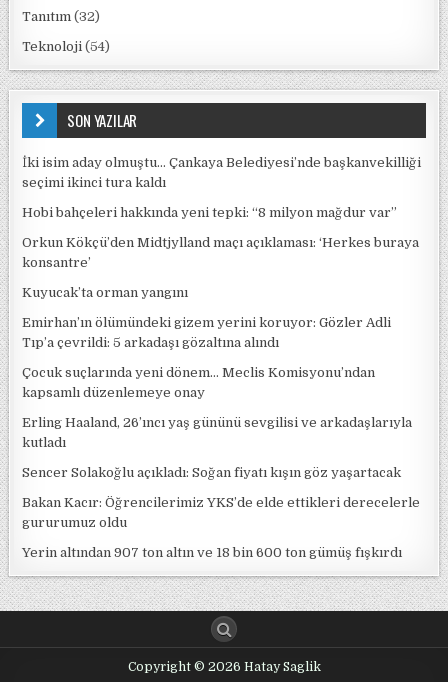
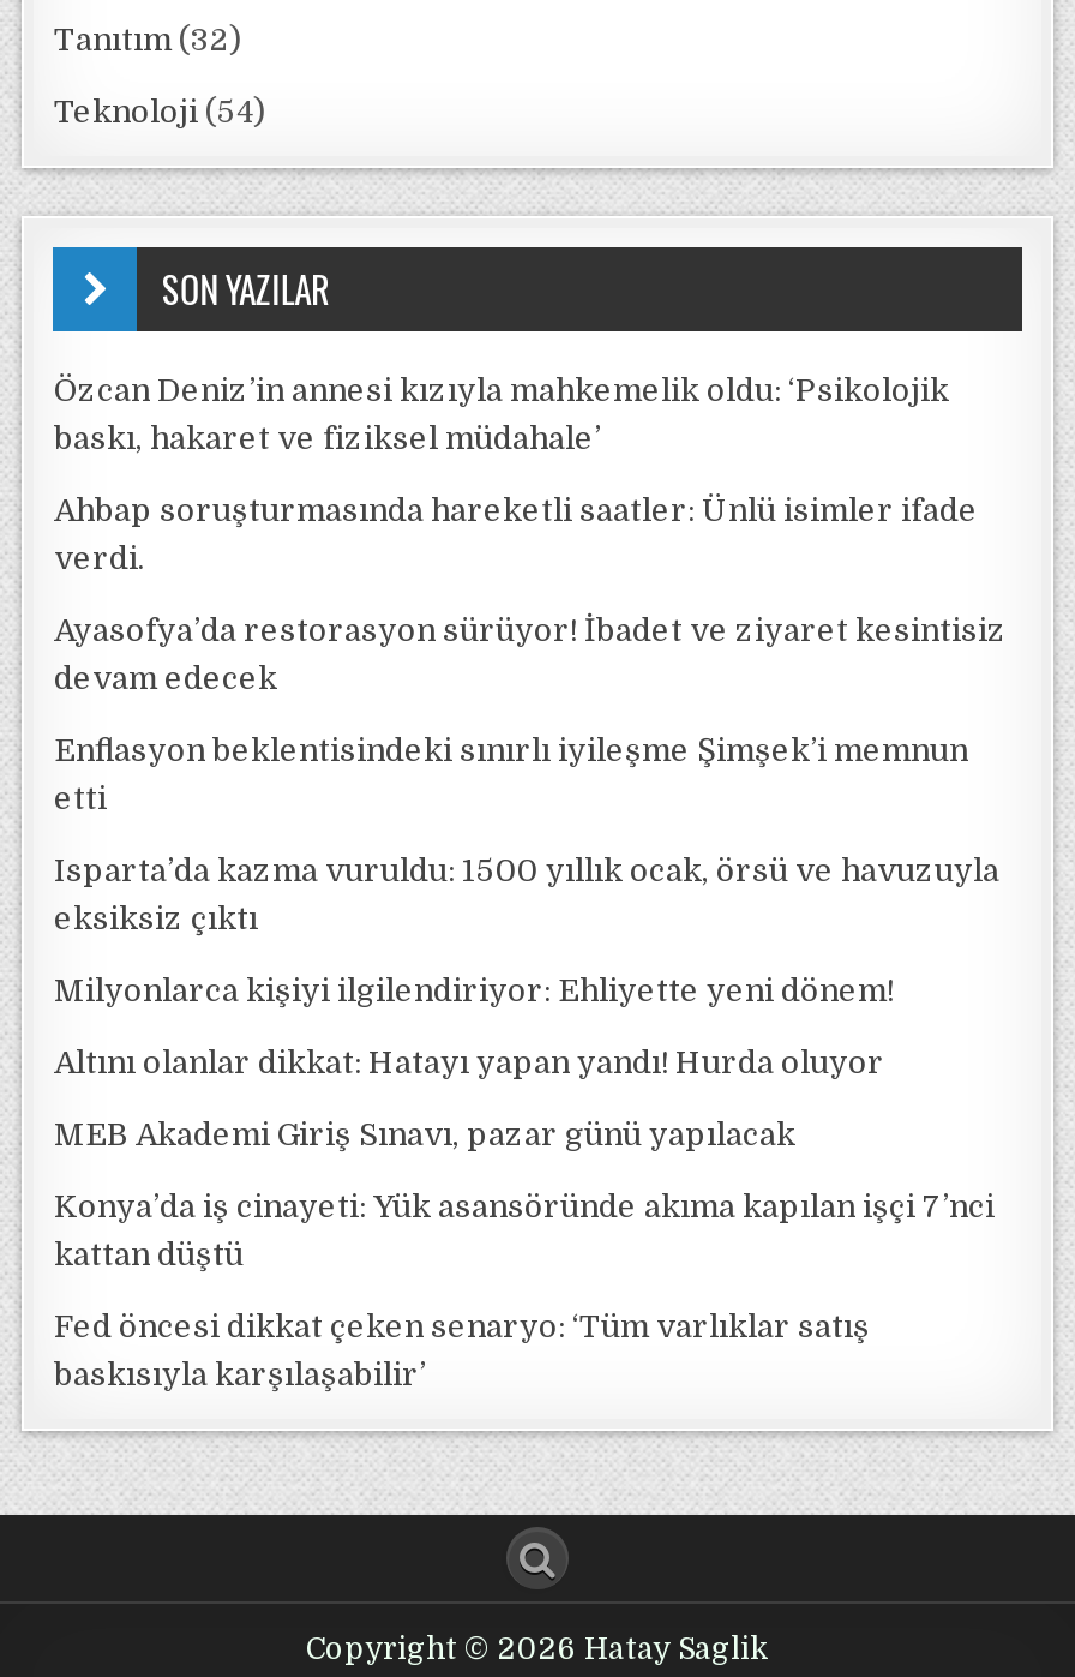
- İki isim aday olmuştu… Çankaya Belediyesi’nde başkanvekilliği
- seçimi ikinci tura kaldı
+ Özcan Deniz’in annesi kızıyla mahkemelik oldu: ‘Psikolojik
+ baskı, hakaret ve fiziksel müdahale’

- Hobi bahçeleri hakkında yeni tepki: “8 milyon mağdur var”
+ Ahbap soruşturmasında hareketli saatler: Ünlü isimler ifade
+ verdi.

- Orkun Kökçü’den Midtjylland maçı açıklaması: ‘Herkes buraya
- konsantre’
+ Ayasofya’da restorasyon sürüyor! İbadet ve ziyaret kesintisiz
+ devam edecek

- Kuyucak’ta orman yangını
+ Enflasyon beklentisindeki sınırlı iyileşme Şimşek’i memnun
+ etti

- Emirhan’ın ölümündeki gizem yerini koruyor: Gözler Adli
- Tıp’a çevrildi: 5 arkadaşı gözaltına alındı
+ Isparta’da kazma vuruldu: 1500 yıllık ocak, örsü ve havuzuyla
+ eksiksiz çıktı

- Çocuk suçlarında yeni dönem… Meclis Komisyonu’ndan
- kapsamlı düzenlemeye onay
+ Milyonlarca kişiyi ilgilendiriyor: Ehliyette yeni dönem!

- Erling Haaland, 26’ıncı yaş gününü sevgilisi ve arkadaşlarıyla
- kutladı
+ Altını olanlar dikkat: Hatayı yapan yandı! Hurda oluyor

- Sencer Solakoğlu açıkladı: Soğan fiyatı kışın göz yaşartacak
+ MEB Akademi Giriş Sınavı, pazar günü yapılacak

- Bakan Kacır: Öğrencilerimiz YKS’de elde ettikleri derecelerle
- gururumuz oldu
+ Konya’da iş cinayeti: Yük asansöründe akıma kapılan işçi 7’nci
+ kattan düştü

- Yerin altından 907 ton altın ve 18 bin 600 ton gümüş fışkırdı
+ Fed öncesi dikkat çeken senaryo: ‘Tüm varlıklar satış
+ baskısıyla karşılaşabilir’
